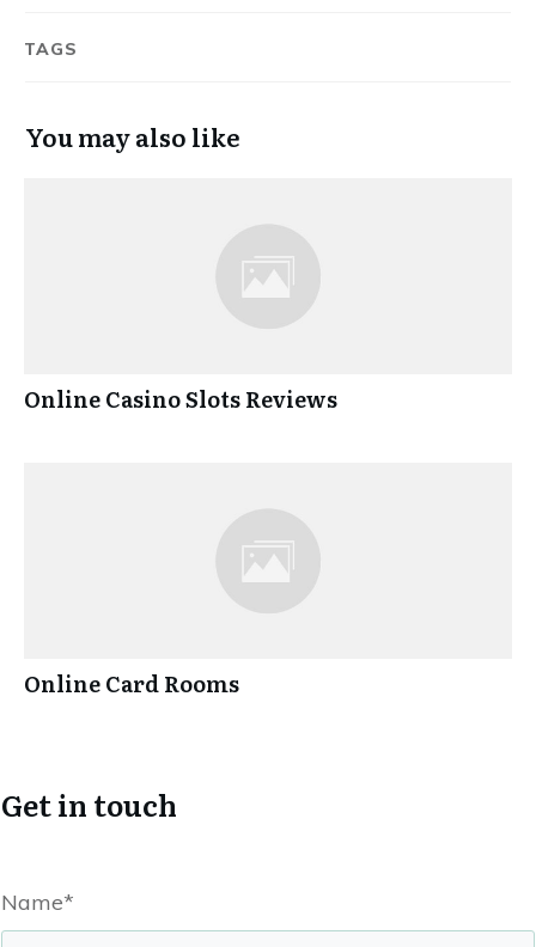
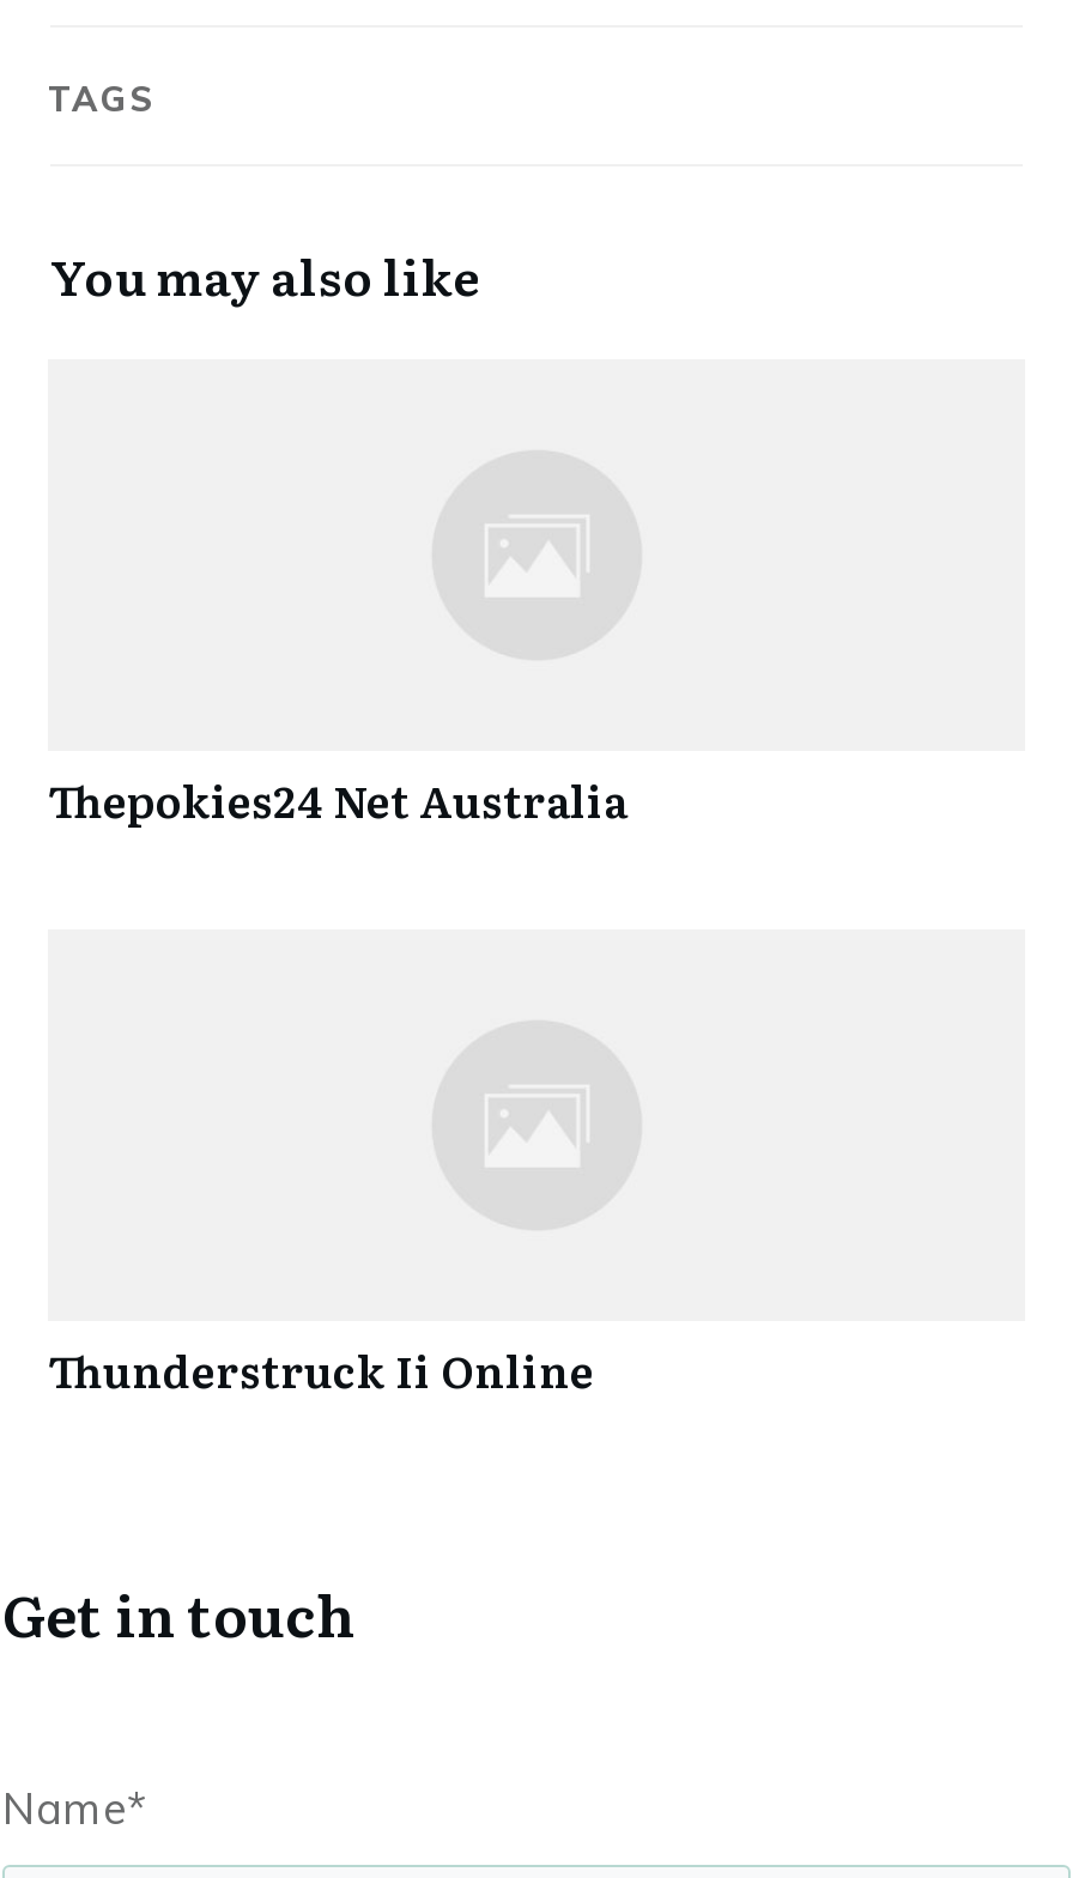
- Online Casino Slots Reviews
+ Thepokies24 Net Australia

- Online Card Rooms
+ Thunderstruck Ii Online
